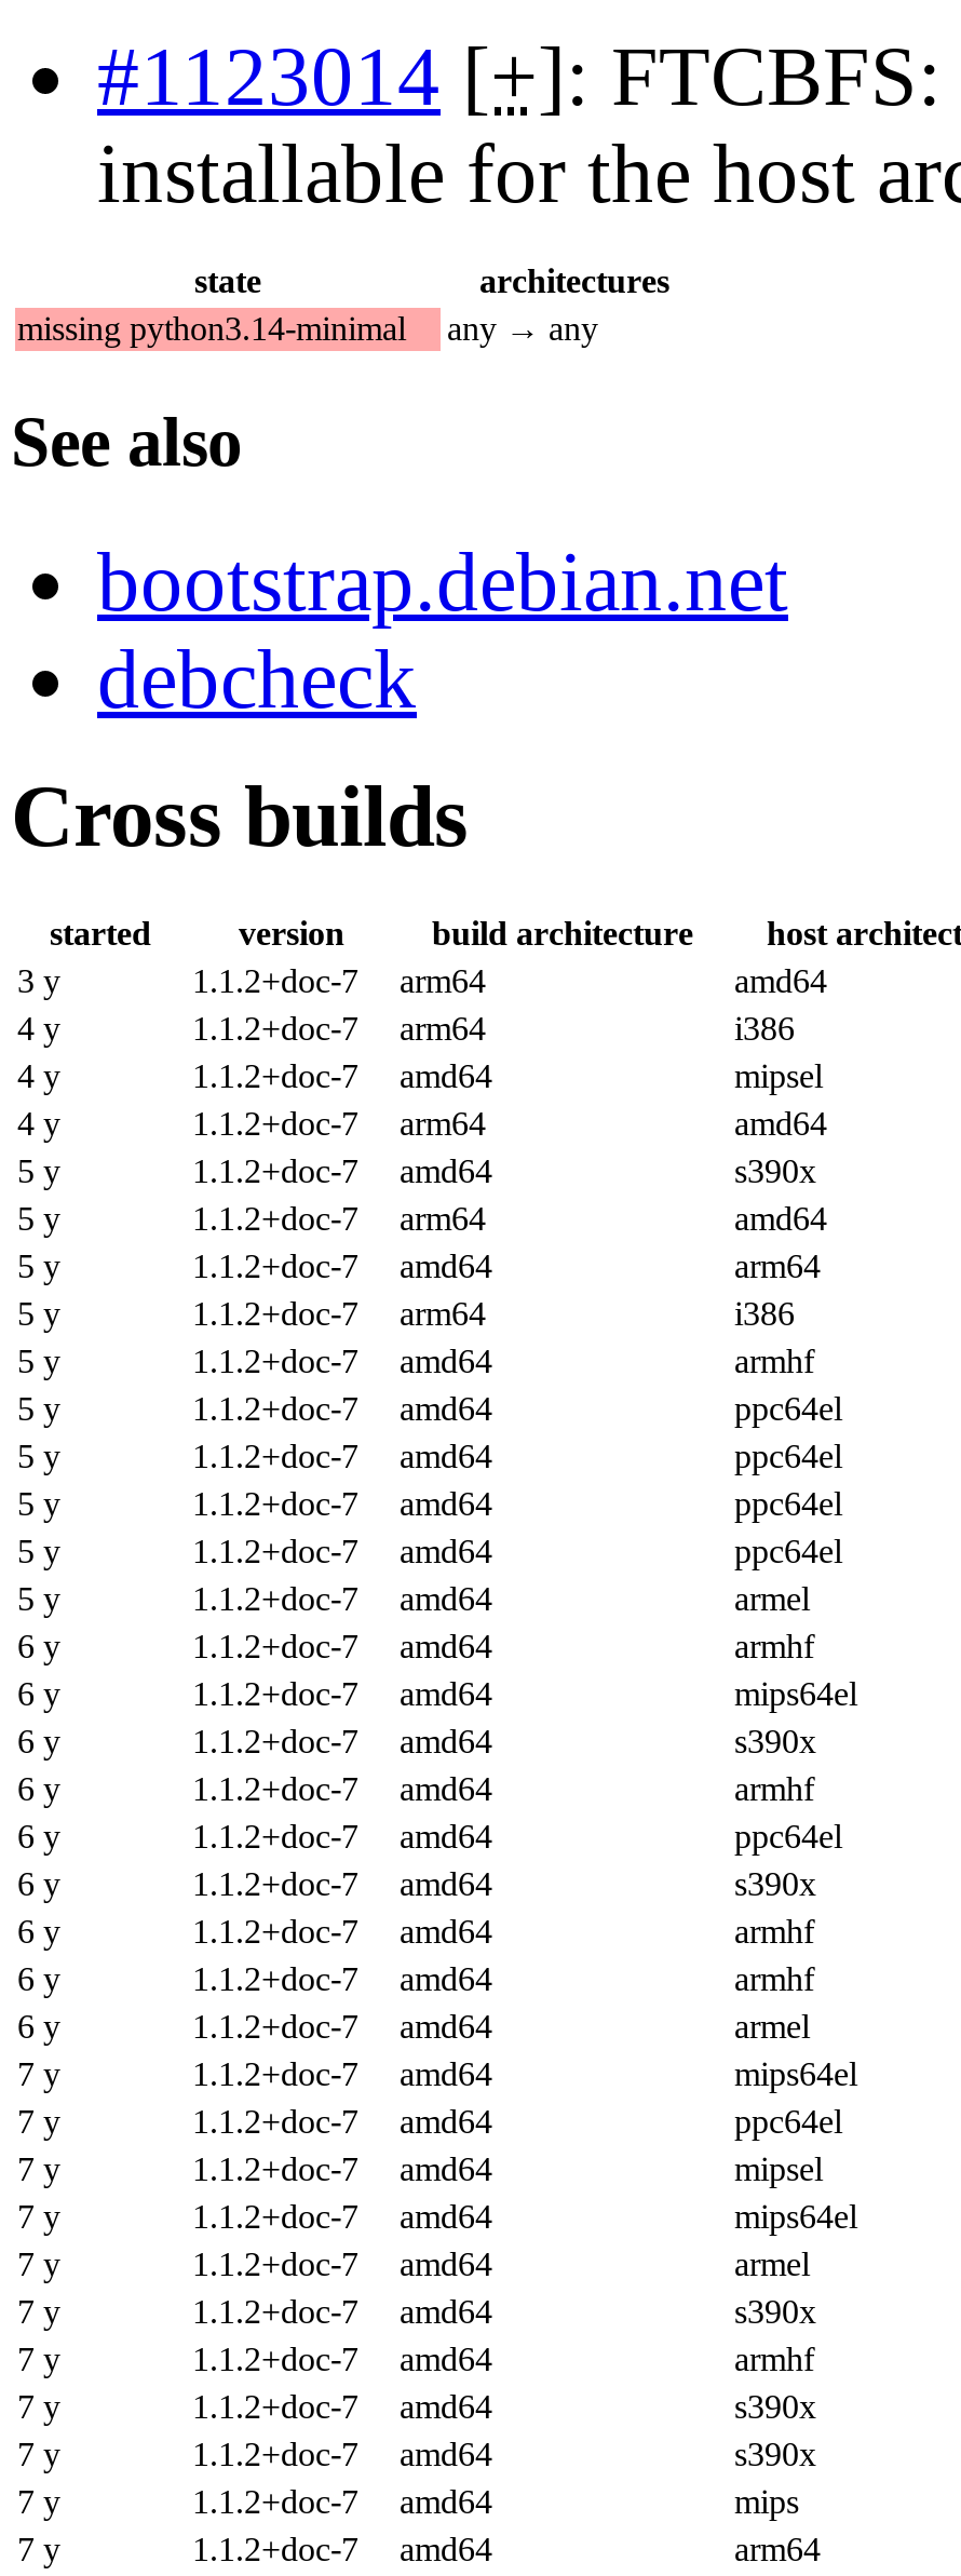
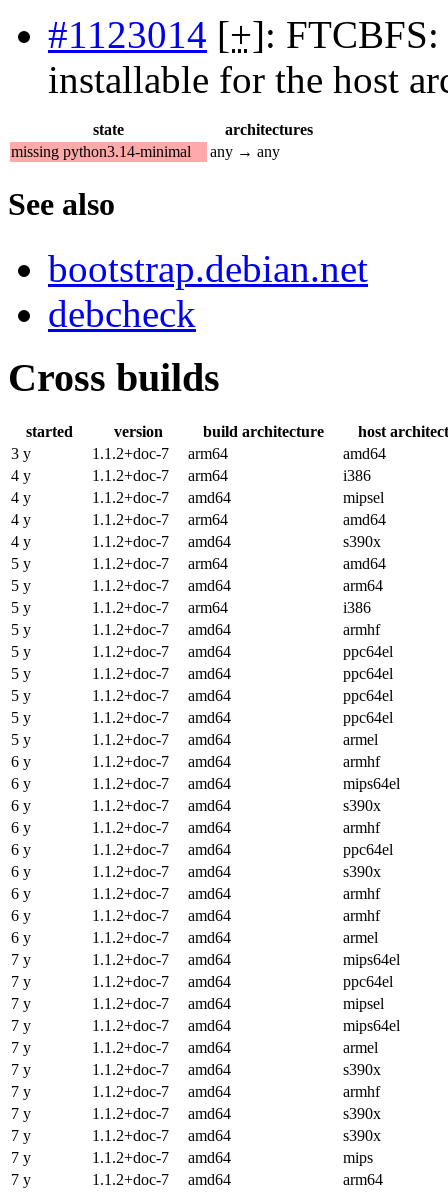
- 5 y
+ 4 y
